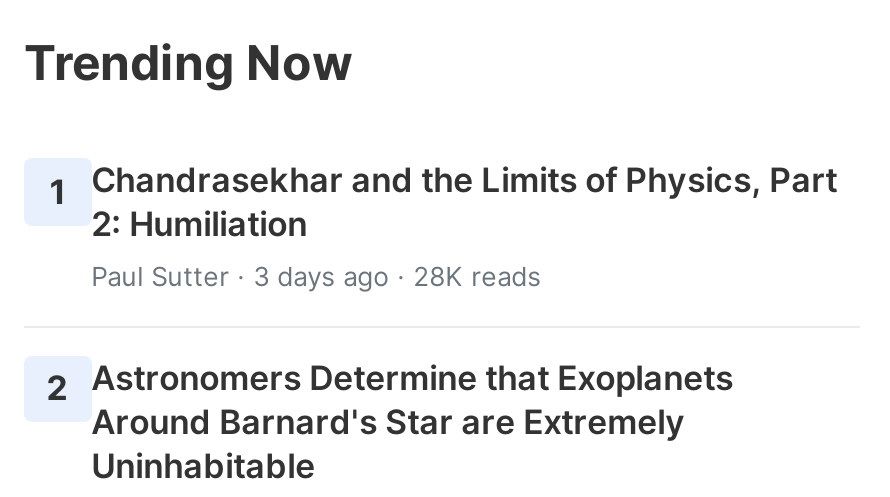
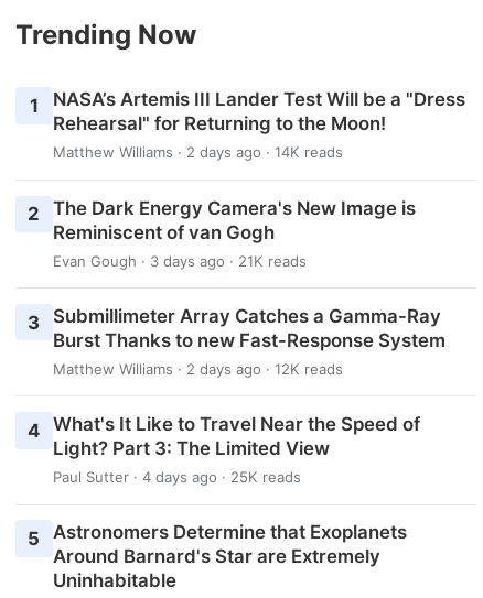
- Chandrasekhar and the Limits of Physics, Part
- 2: Humiliation
- Paul Sutter · 3 days ago · 28K reads
- 2 Astronomers Determine that Exoplanets
+ NASA’s Artemis III Lander Test Will be a "Dress
+ Rehearsal" for Returning to the Moon!
+ Matthew Williams · 2 days ago · 14K reads
+ 2 The Dark Energy Camera's New Image is
+ Reminiscent of van Gogh
+ Evan Gough · 3 days ago · 21K reads
+ 3 Submillimeter Array Catches a Gamma-Ray
+ Burst Thanks to new Fast-Response System
+ Matthew Williams · 2 days ago · 12K reads
+ 4 What's It Like to Travel Near the Speed of
+ Light? Part 3: The Limited View
+ Paul Sutter · 4 days ago · 25K reads
+ 5 Astronomers Determine that Exoplanets
